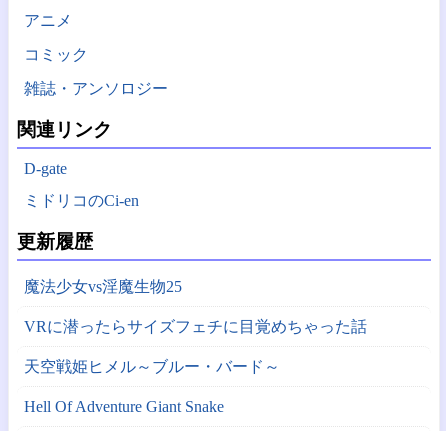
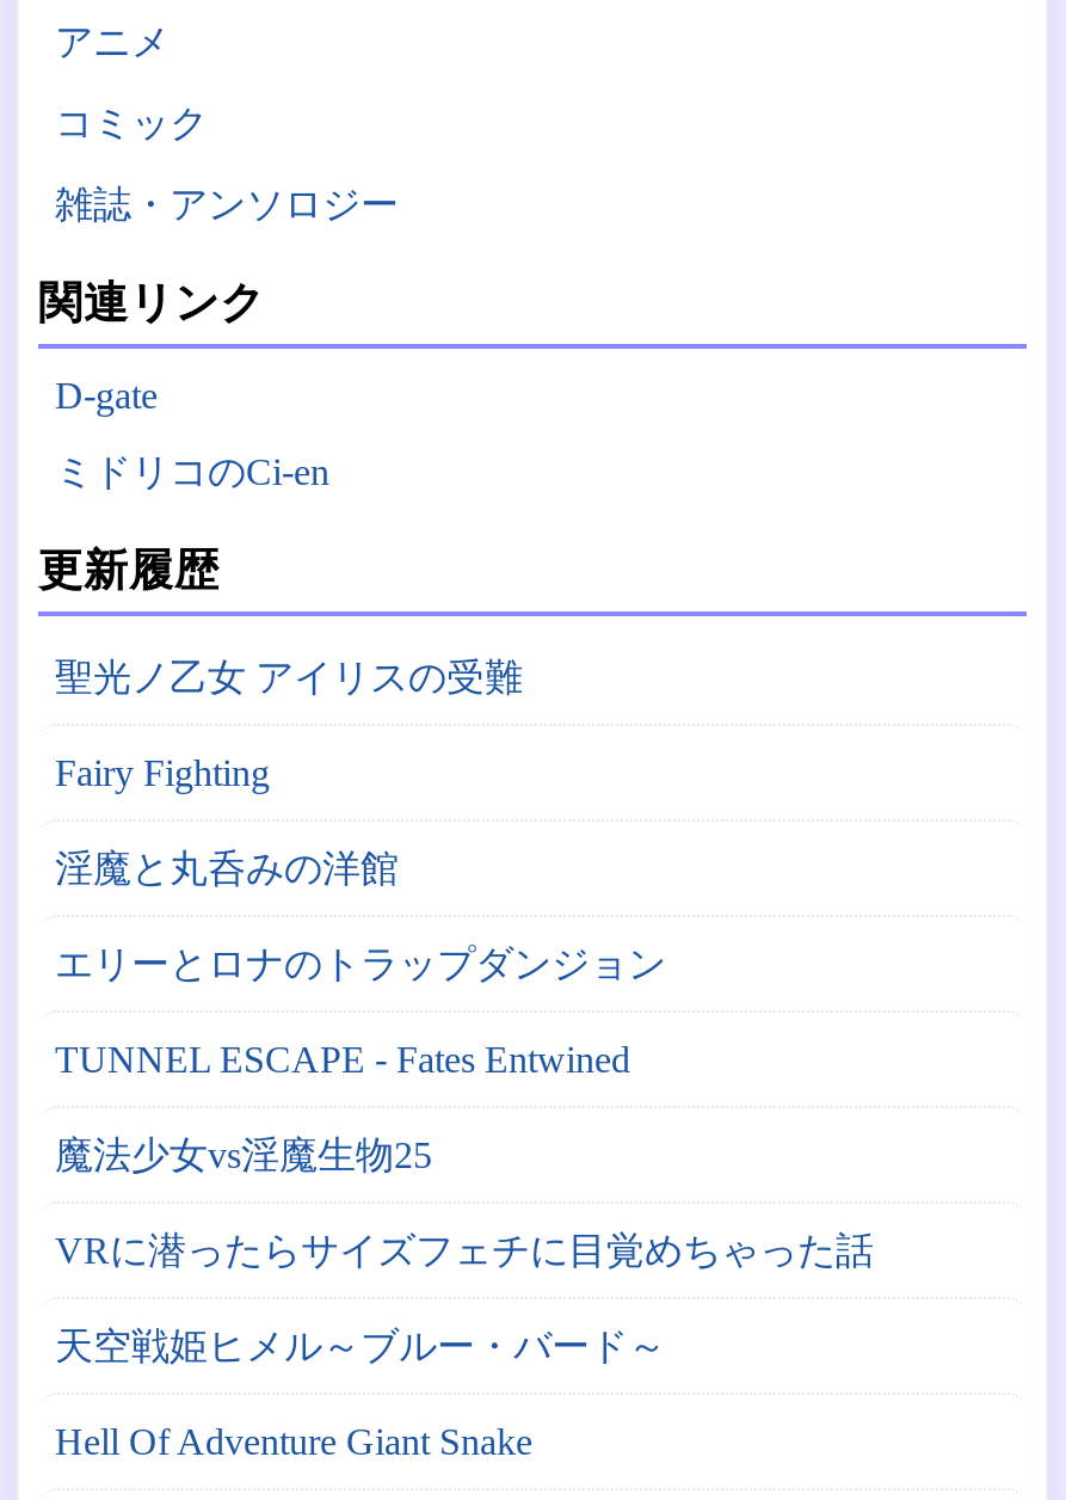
+ 聖光ノ乙女 アイリスの受難
+ Fairy Fighting
+ 淫魔と丸呑みの洋館
+ エリーとロナのトラップダンジョン
+ TUNNEL ESCAPE - Fates Entwined
